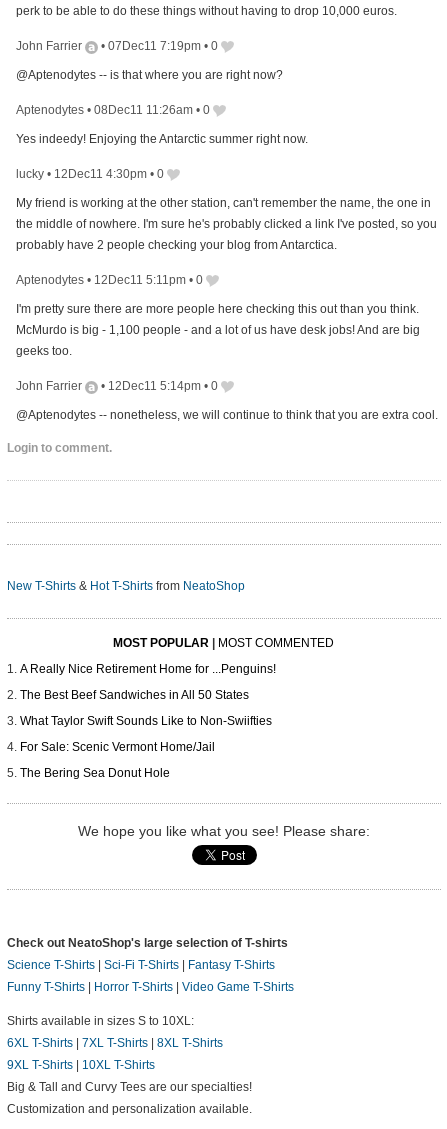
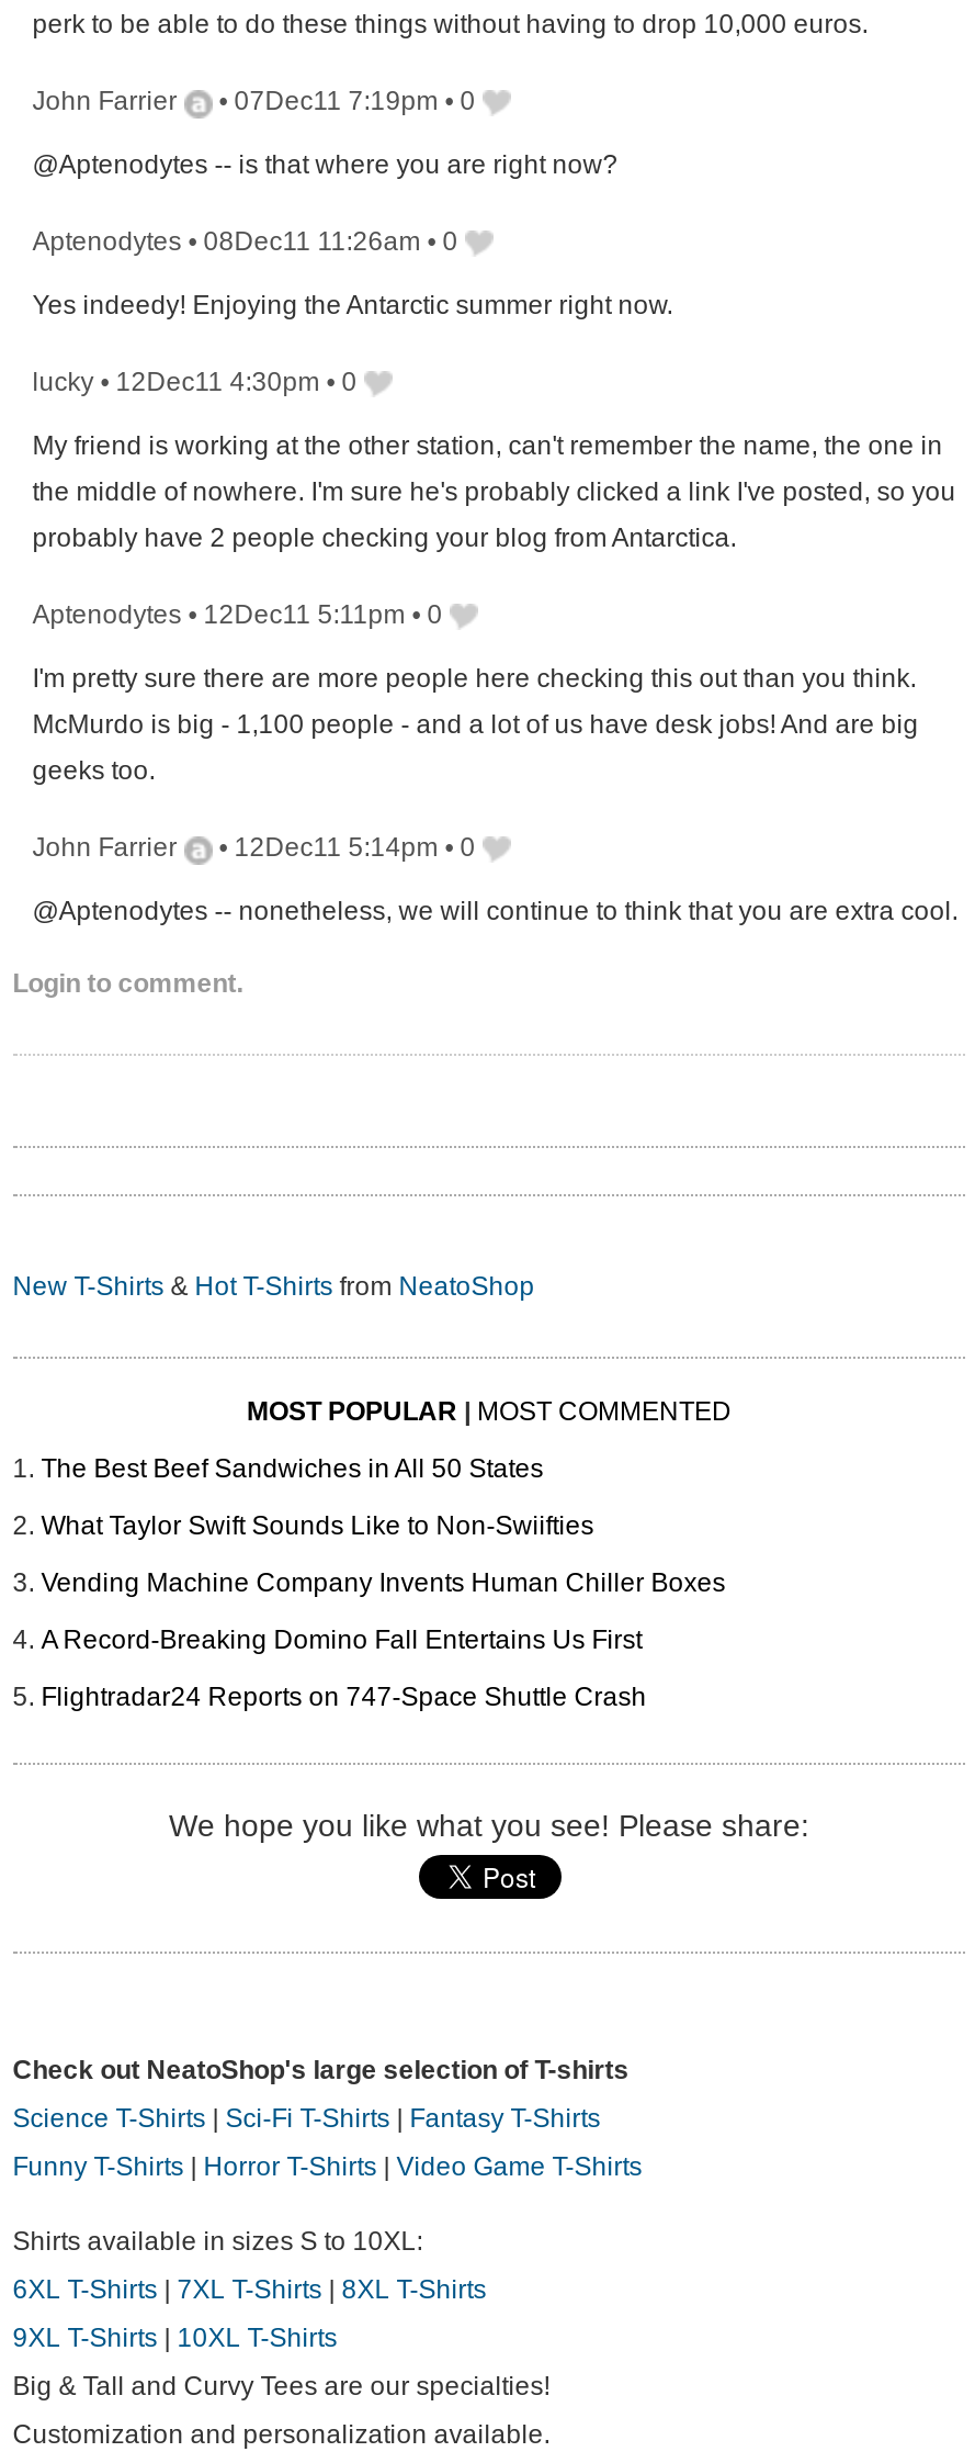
- A Really Nice Retirement Home for ...Penguins!

moved up: The Best Beef Sandwiches in All 50 States | What Taylor Swift Sounds Like to Non-Swiifties

- For Sale: Scenic Vermont Home/Jail
- The Bering Sea Donut Hole
+ Vending Machine Company Invents Human Chiller Boxes
+ A Record-Breaking Domino Fall Entertains Us First
+ Flightradar24 Reports on 747-Space Shuttle Crash
